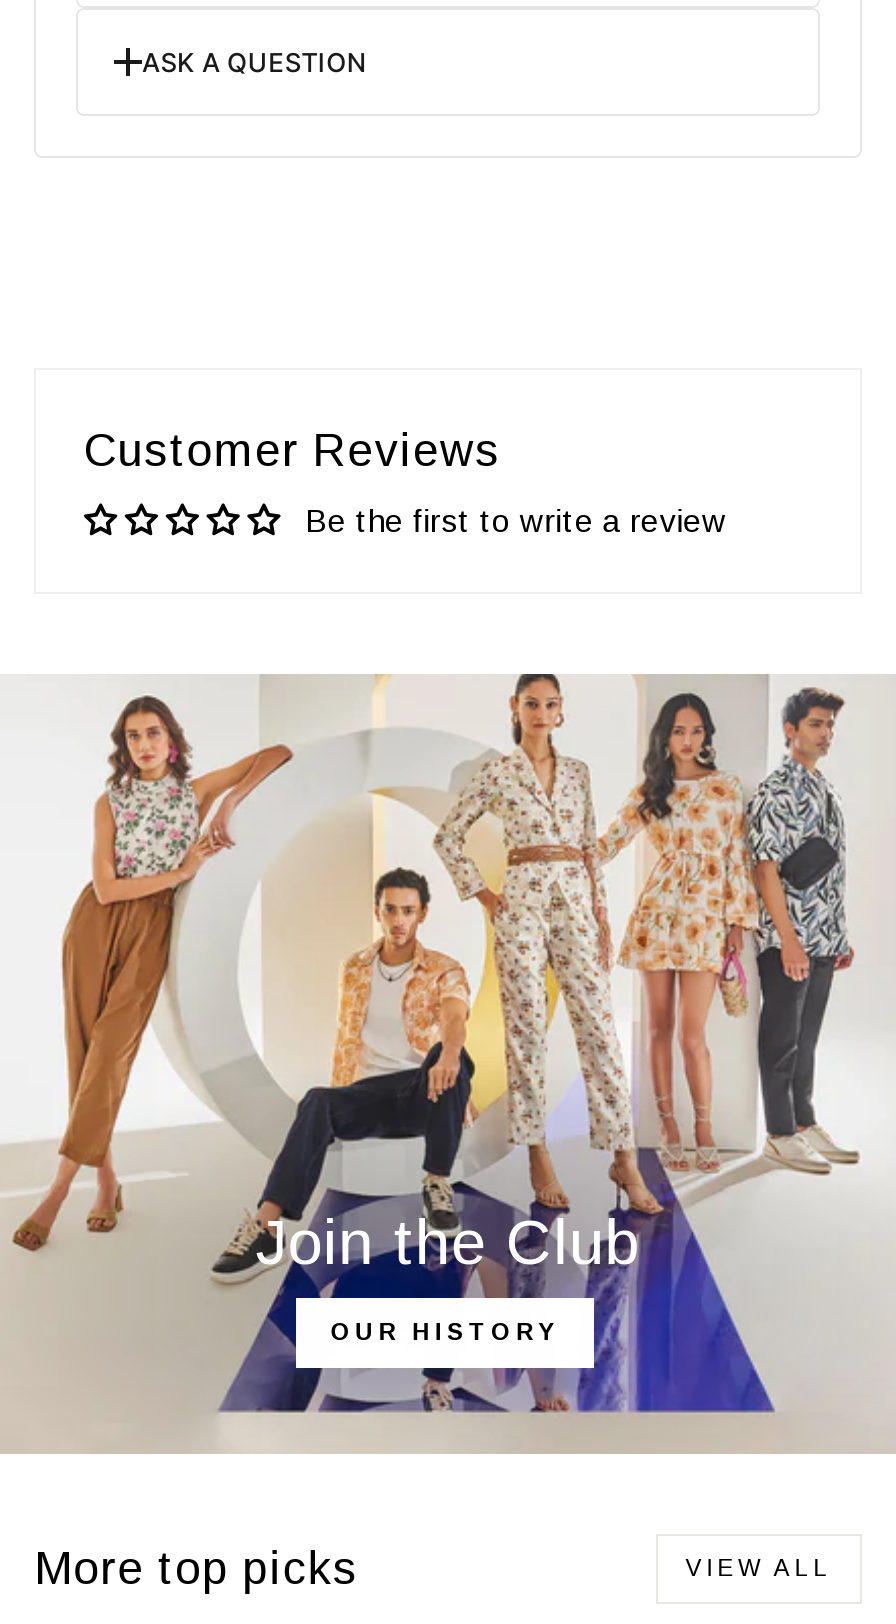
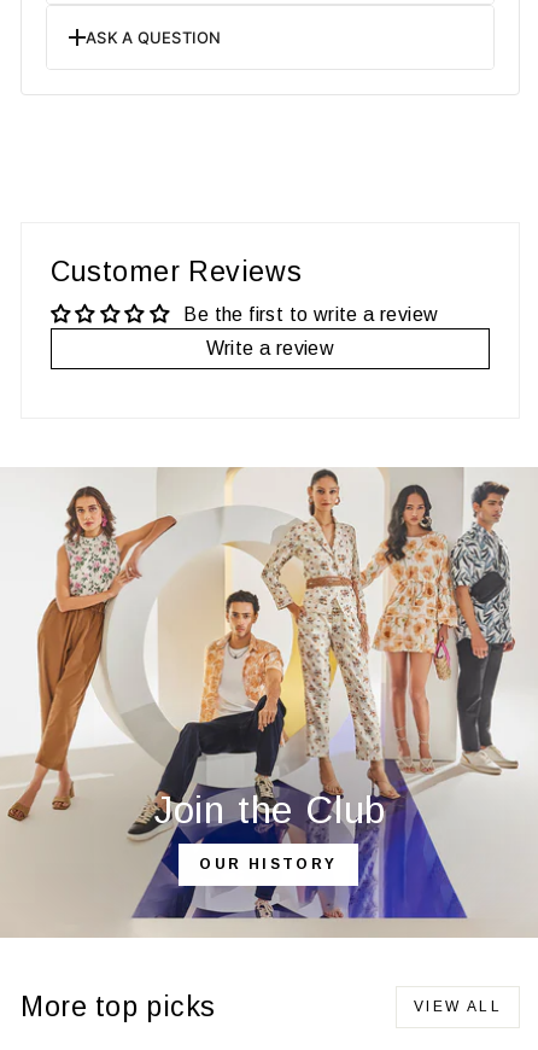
+ Write a review

moved down: [image]
